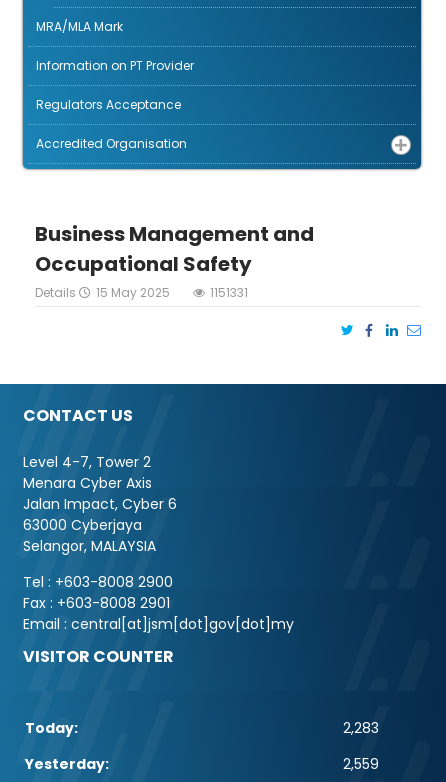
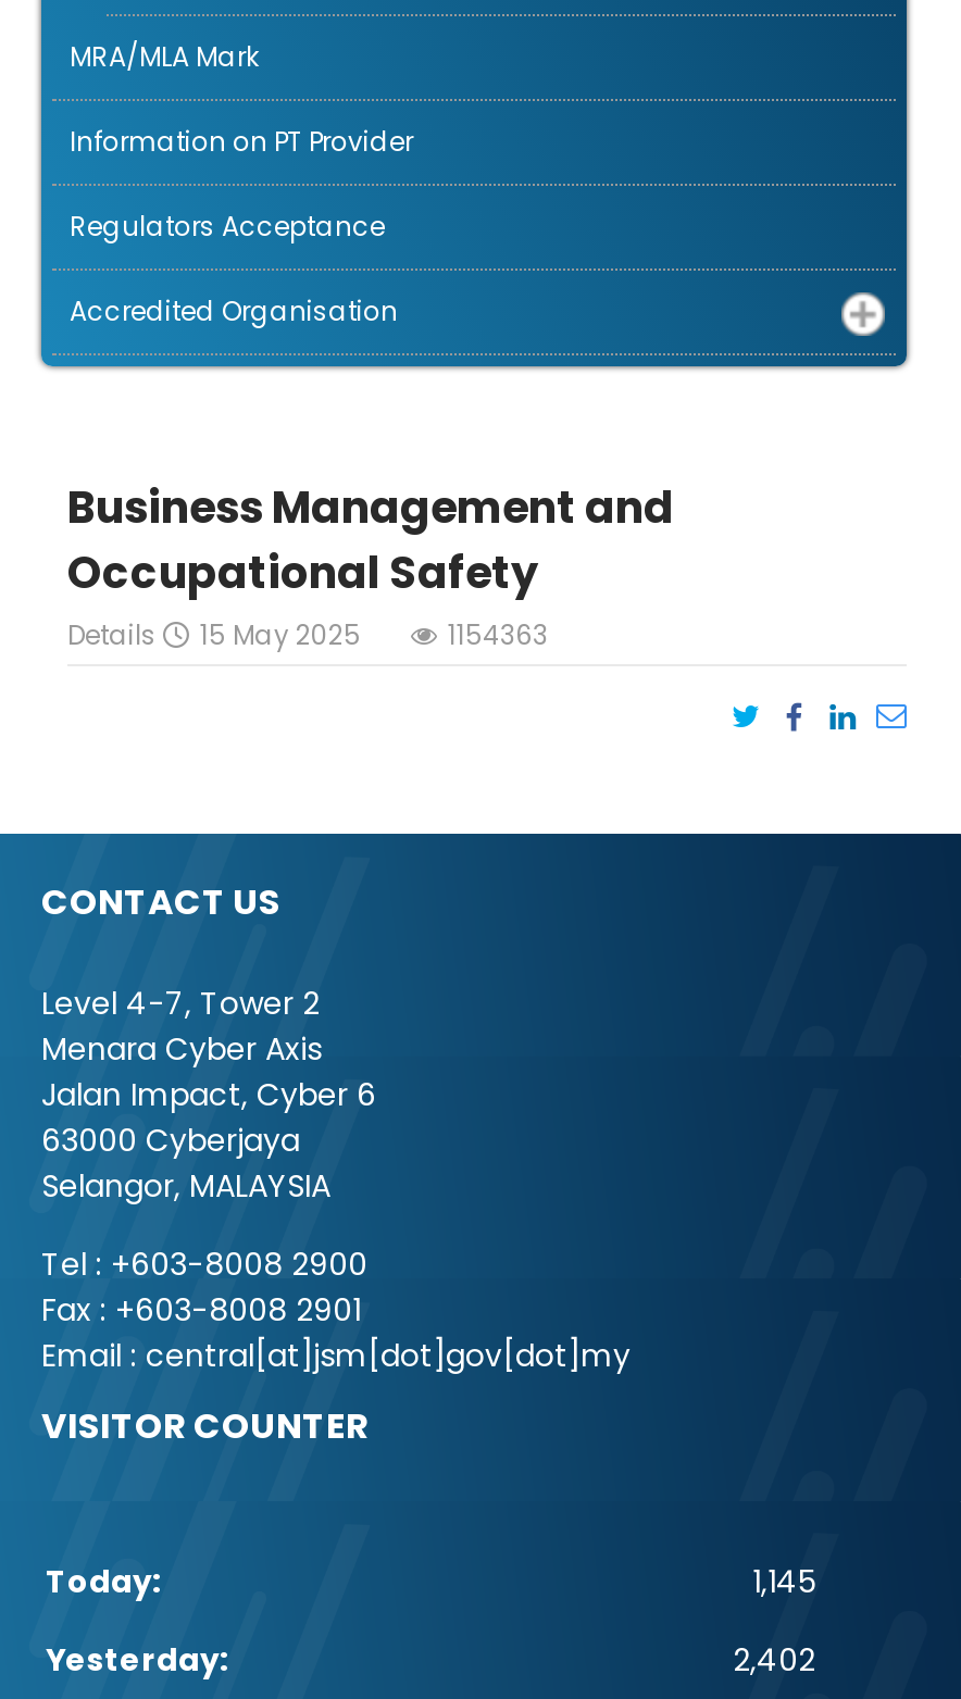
- 1151331
+ 1154363

- 2,283
+ 1,145

- 2,559
+ 2,402
